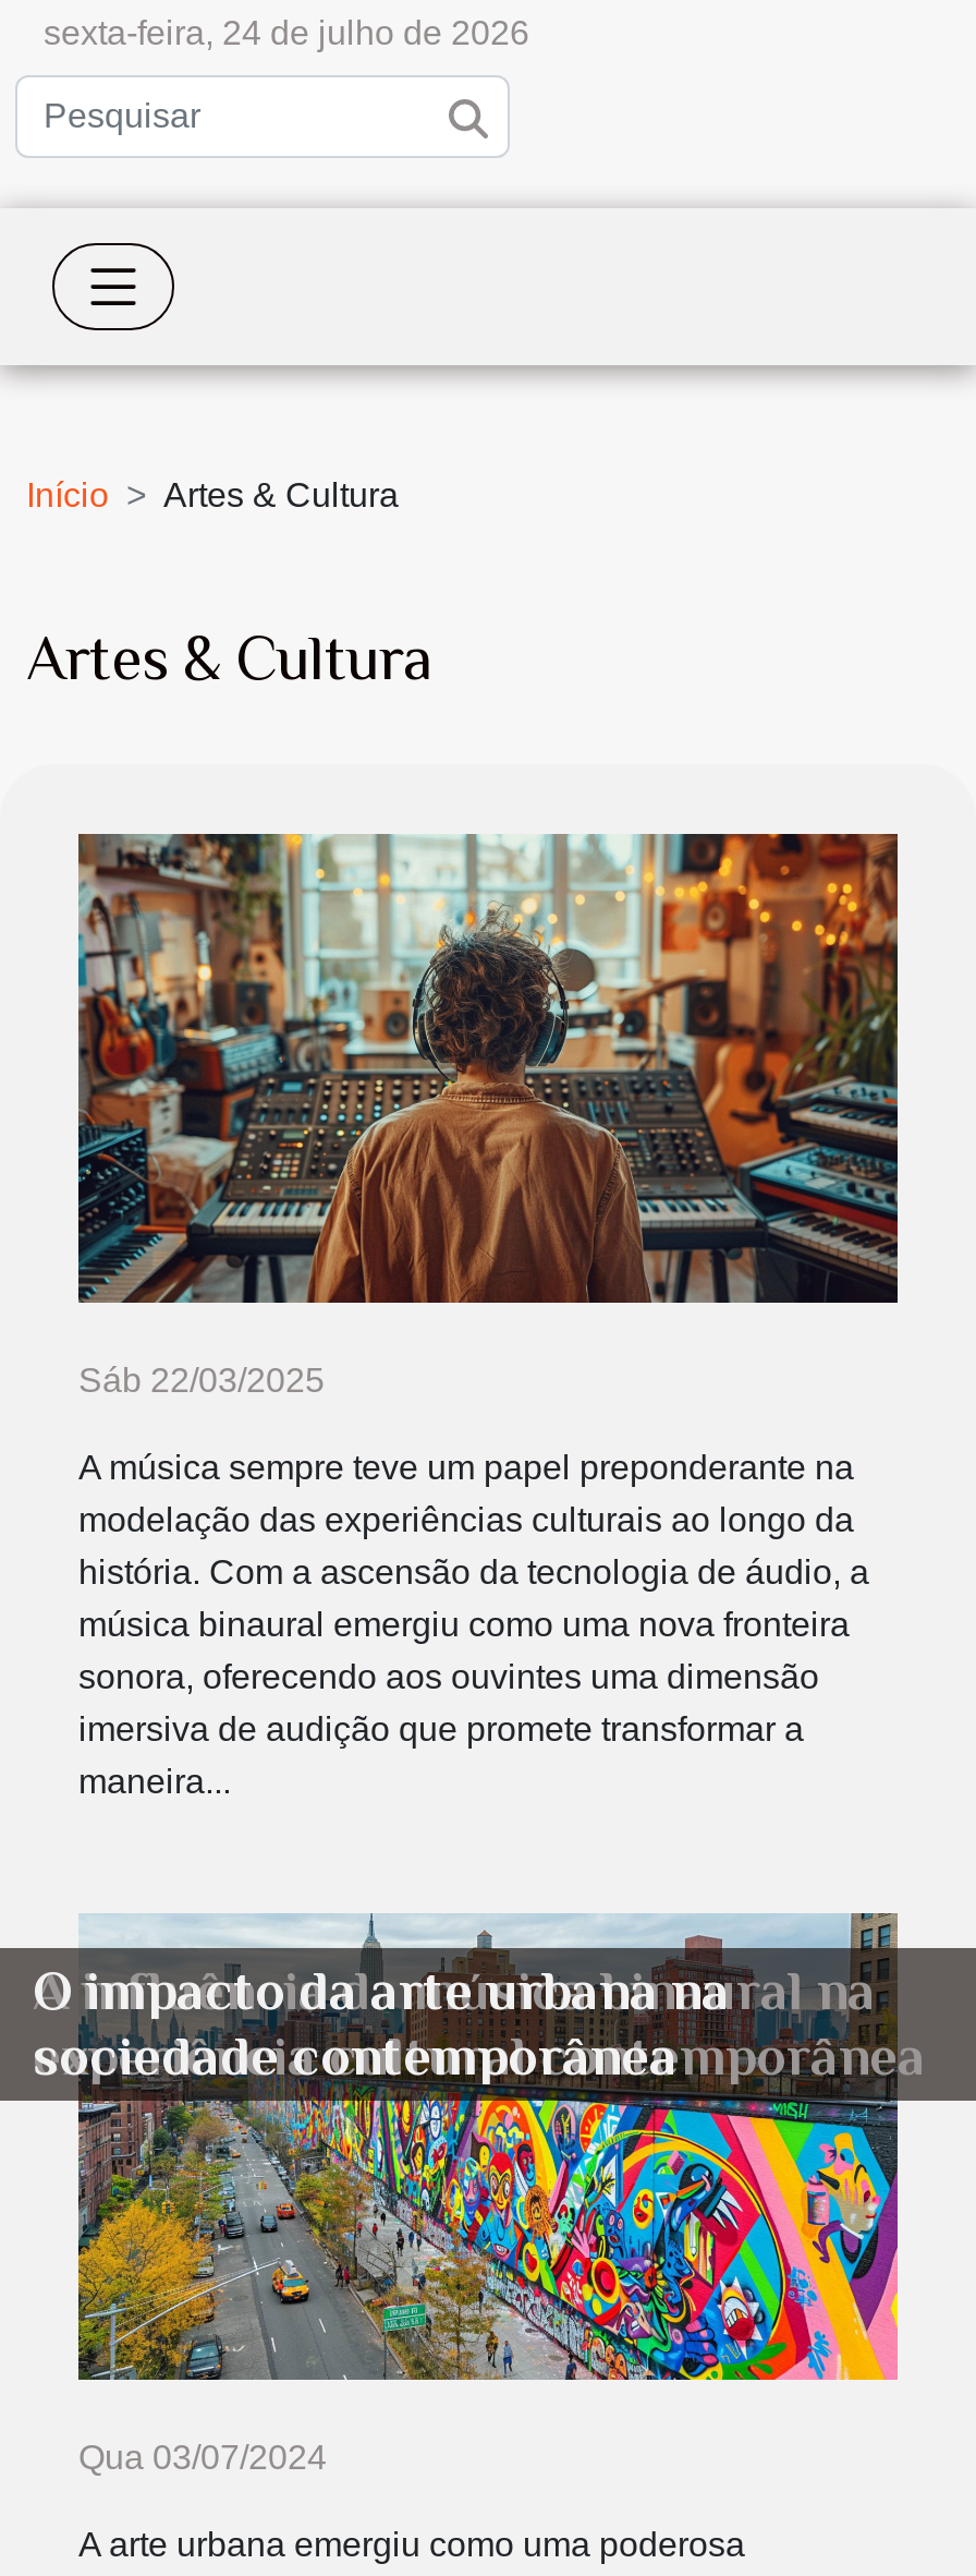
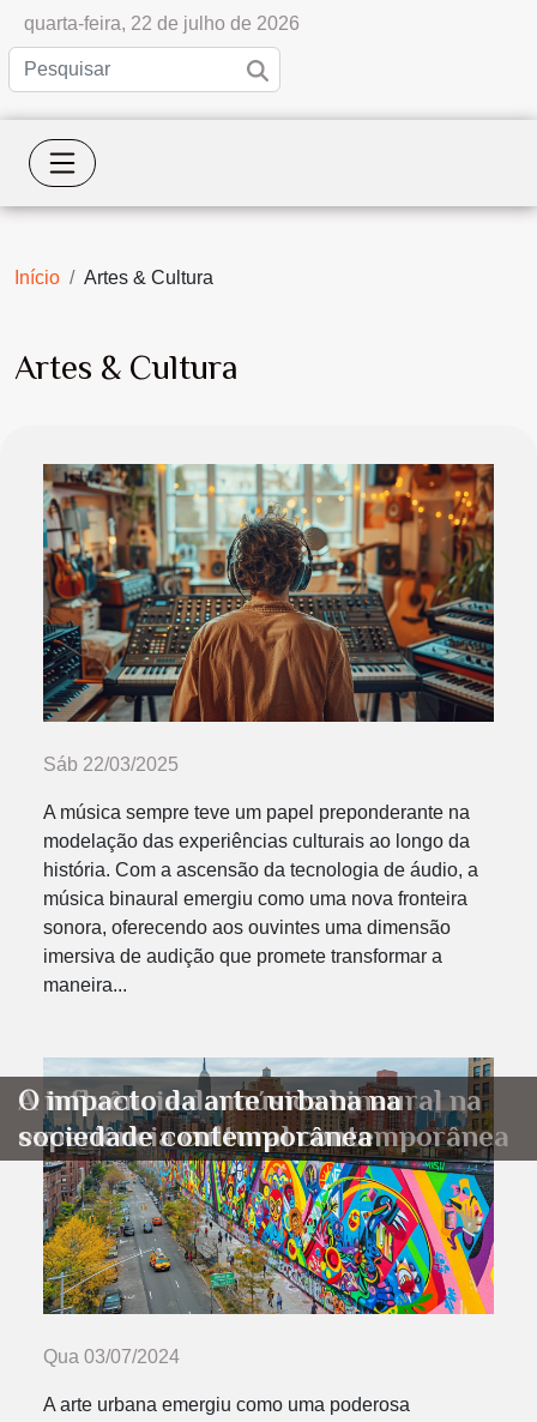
- sexta-feira, 24 de julho de 2026
+ quarta-feira, 22 de julho de 2026
